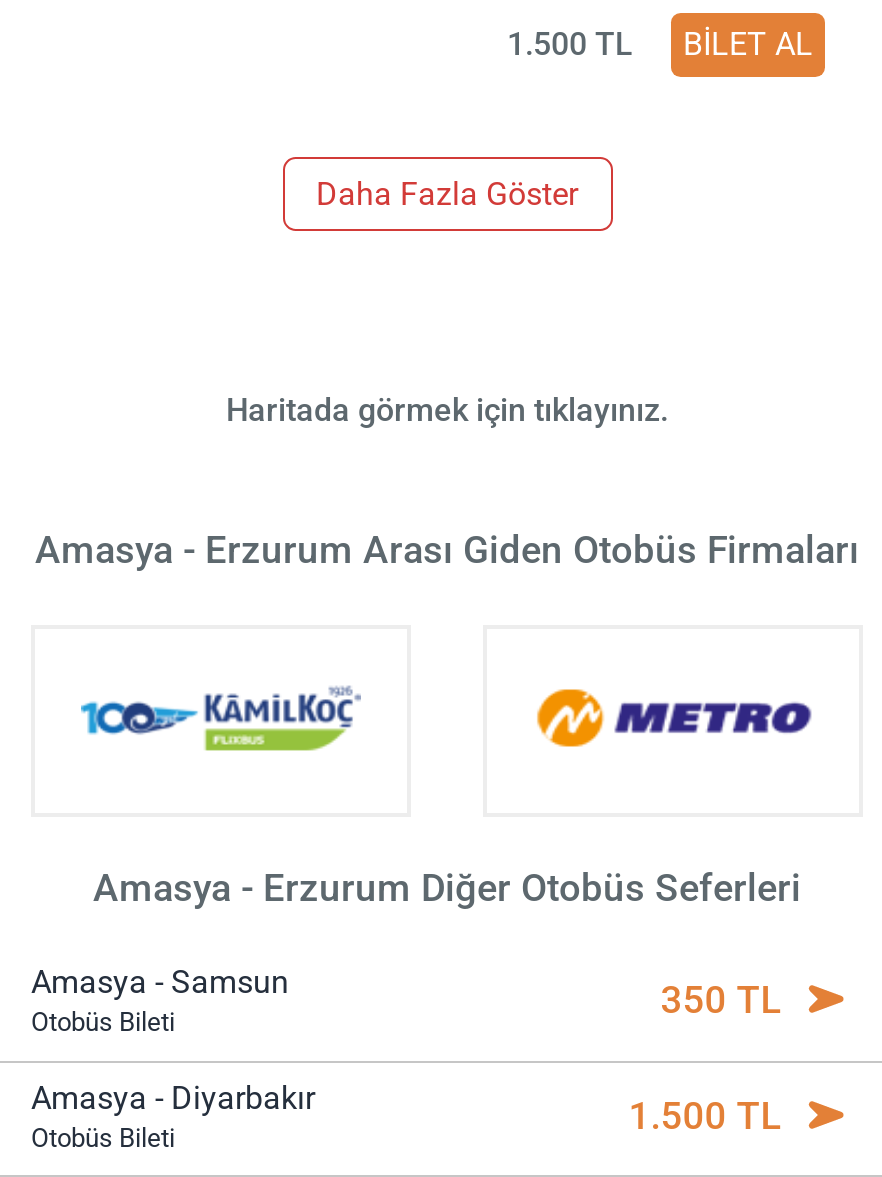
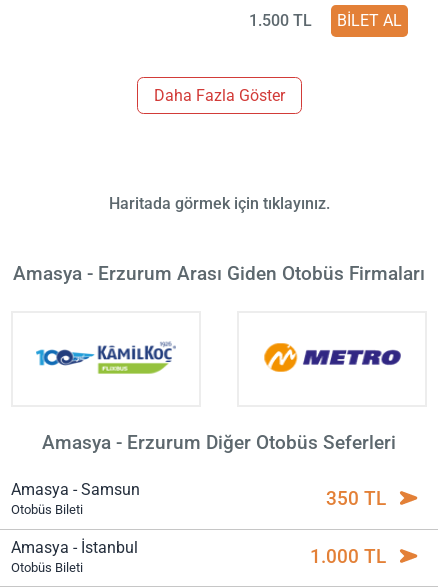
- Amasya - Diyarbakır
+ Amasya - İstanbul

- 1.500 TL
+ 1.000 TL
